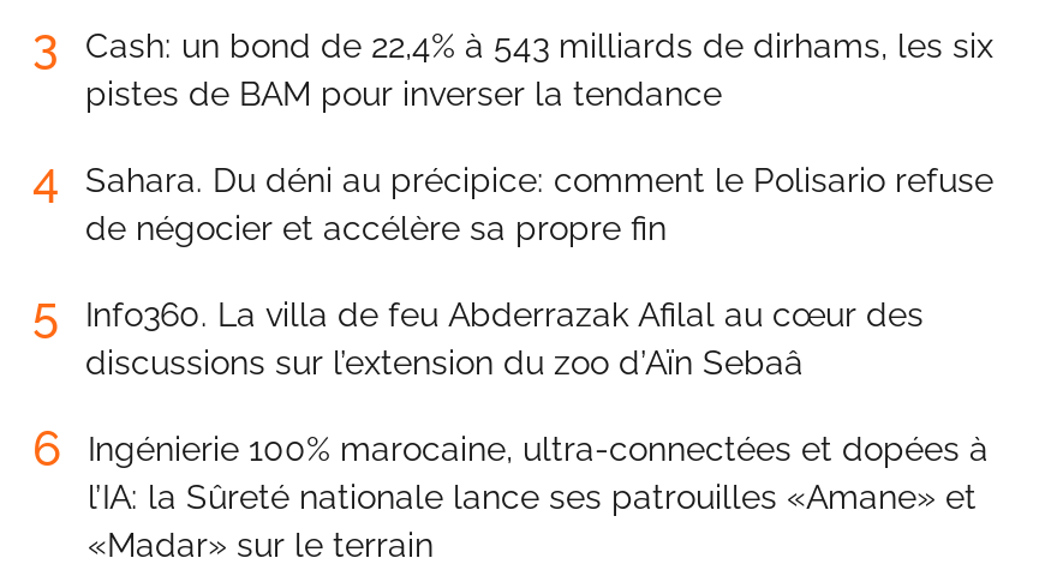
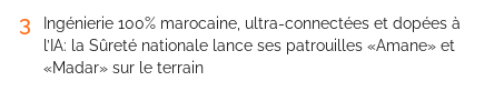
- Cash: un bond de 22,4% à 543 milliards de dirhams, les six
- pistes de BAM pour inverser la tendance
- 4
- Sahara. Du déni au précipice: comment le Polisario refuse
- de négocier et accélère sa propre fin
- 5
- Info360. La villa de feu Abderrazak Afilal au cœur des
- discussions sur l’extension du zoo d’Aïn Sebaâ
- 6
